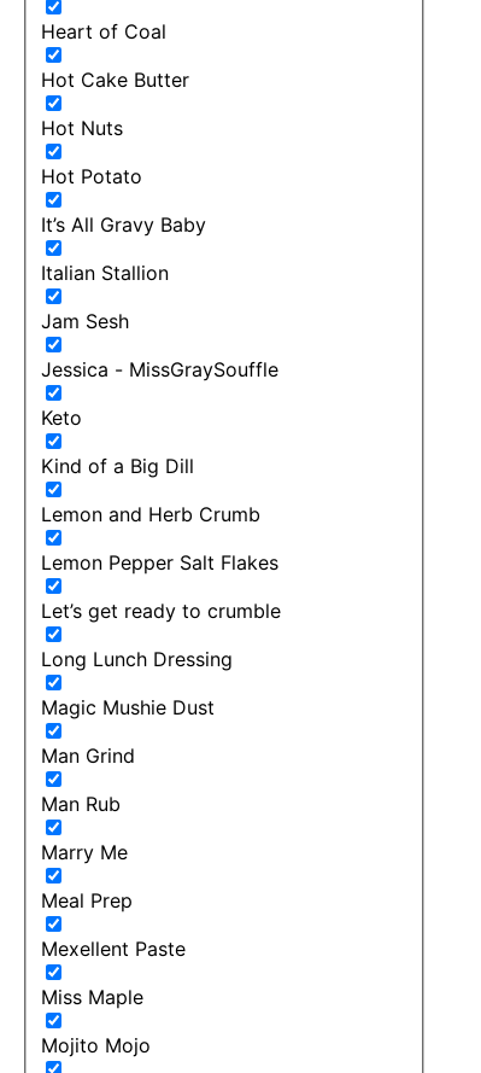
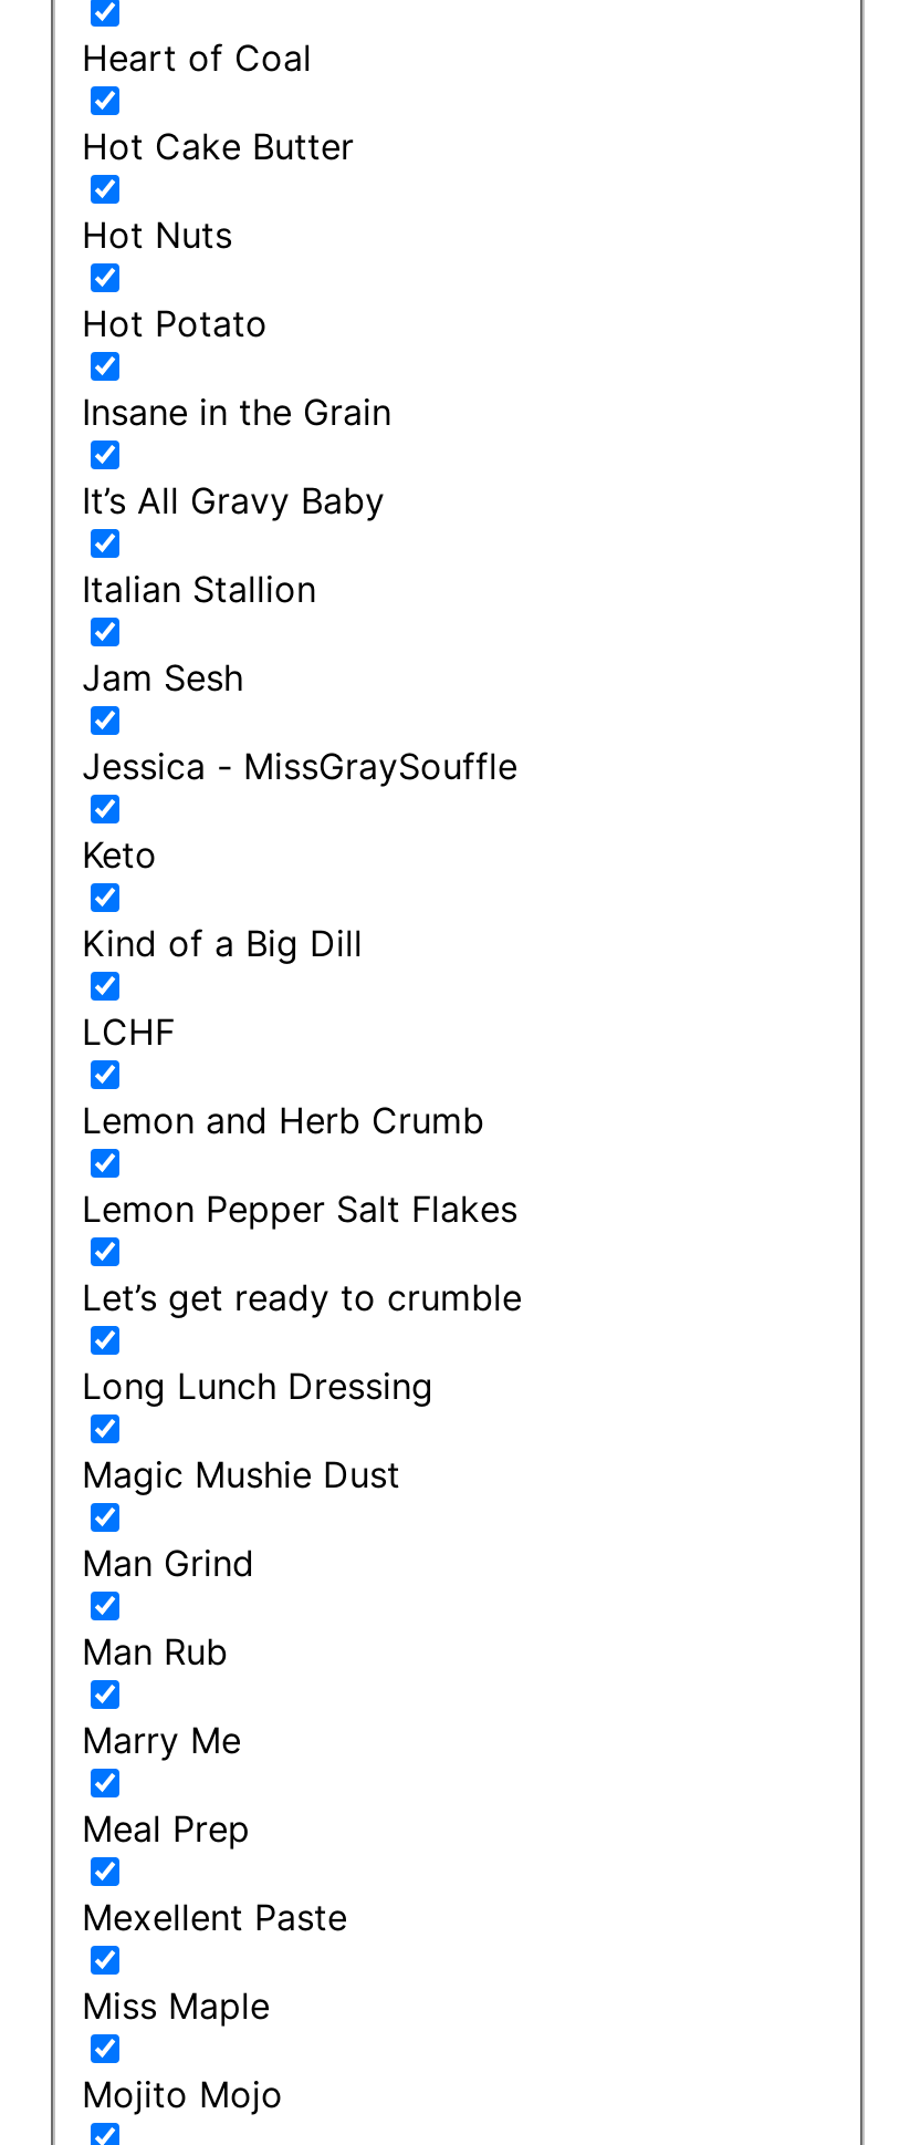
+ Insane in the Grain

+ LCHF
